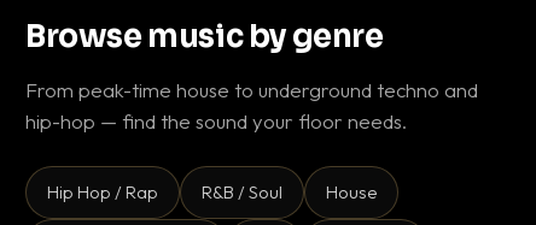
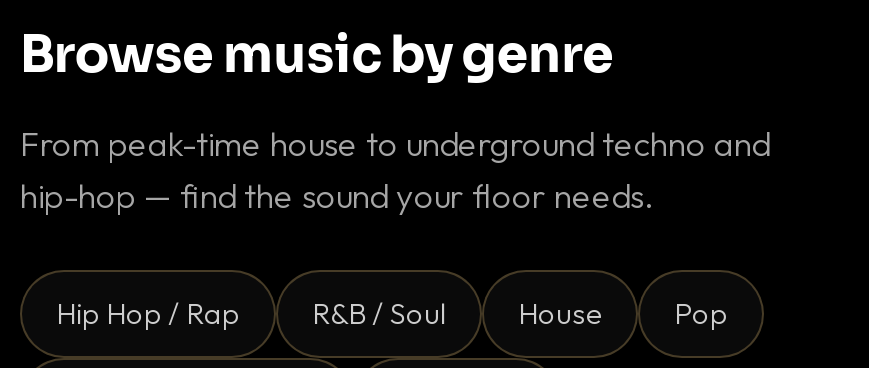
+ Pop
